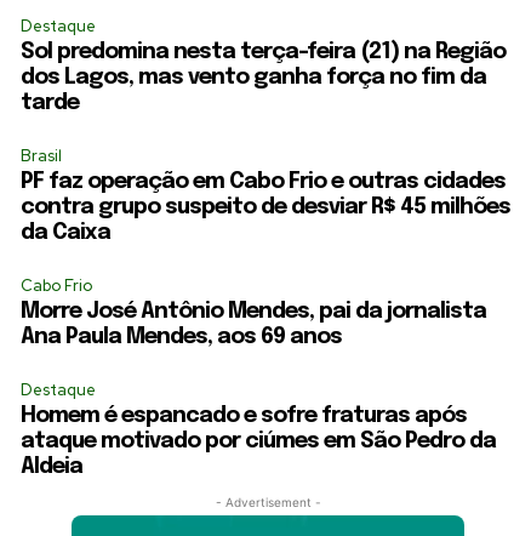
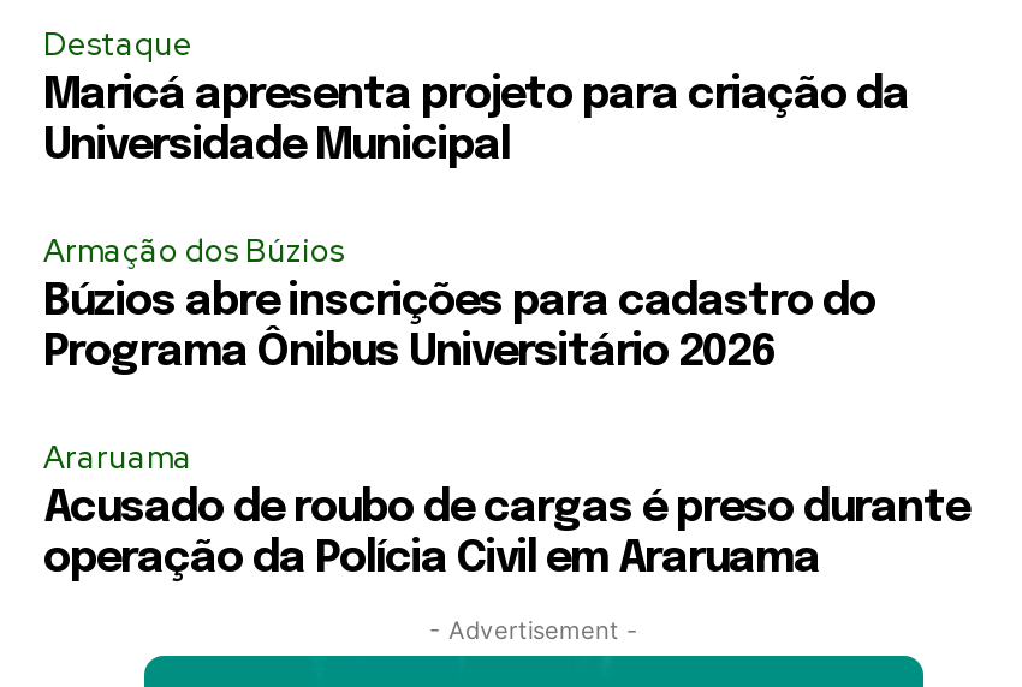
- Sol predomina nesta terça-feira (21) na Região
- dos Lagos, mas vento ganha força no fim da
- tarde
- Brasil
- PF faz operação em Cabo Frio e outras cidades
- contra grupo suspeito de desviar R$ 45 milhões
- da Caixa
- Cabo Frio
- Morre José Antônio Mendes, pai da jornalista
- Ana Paula Mendes, aos 69 anos
- Destaque
- Homem é espancado e sofre fraturas após
- ataque motivado por ciúmes em São Pedro da
- Aldeia
+ Maricá apresenta projeto para criação da
+ Universidade Municipal
+ Armação dos Búzios
+ Búzios abre inscrições para cadastro do
+ Programa Ônibus Universitário 2026
+ Araruama
+ Acusado de roubo de cargas é preso durante
+ operação da Polícia Civil em Araruama
